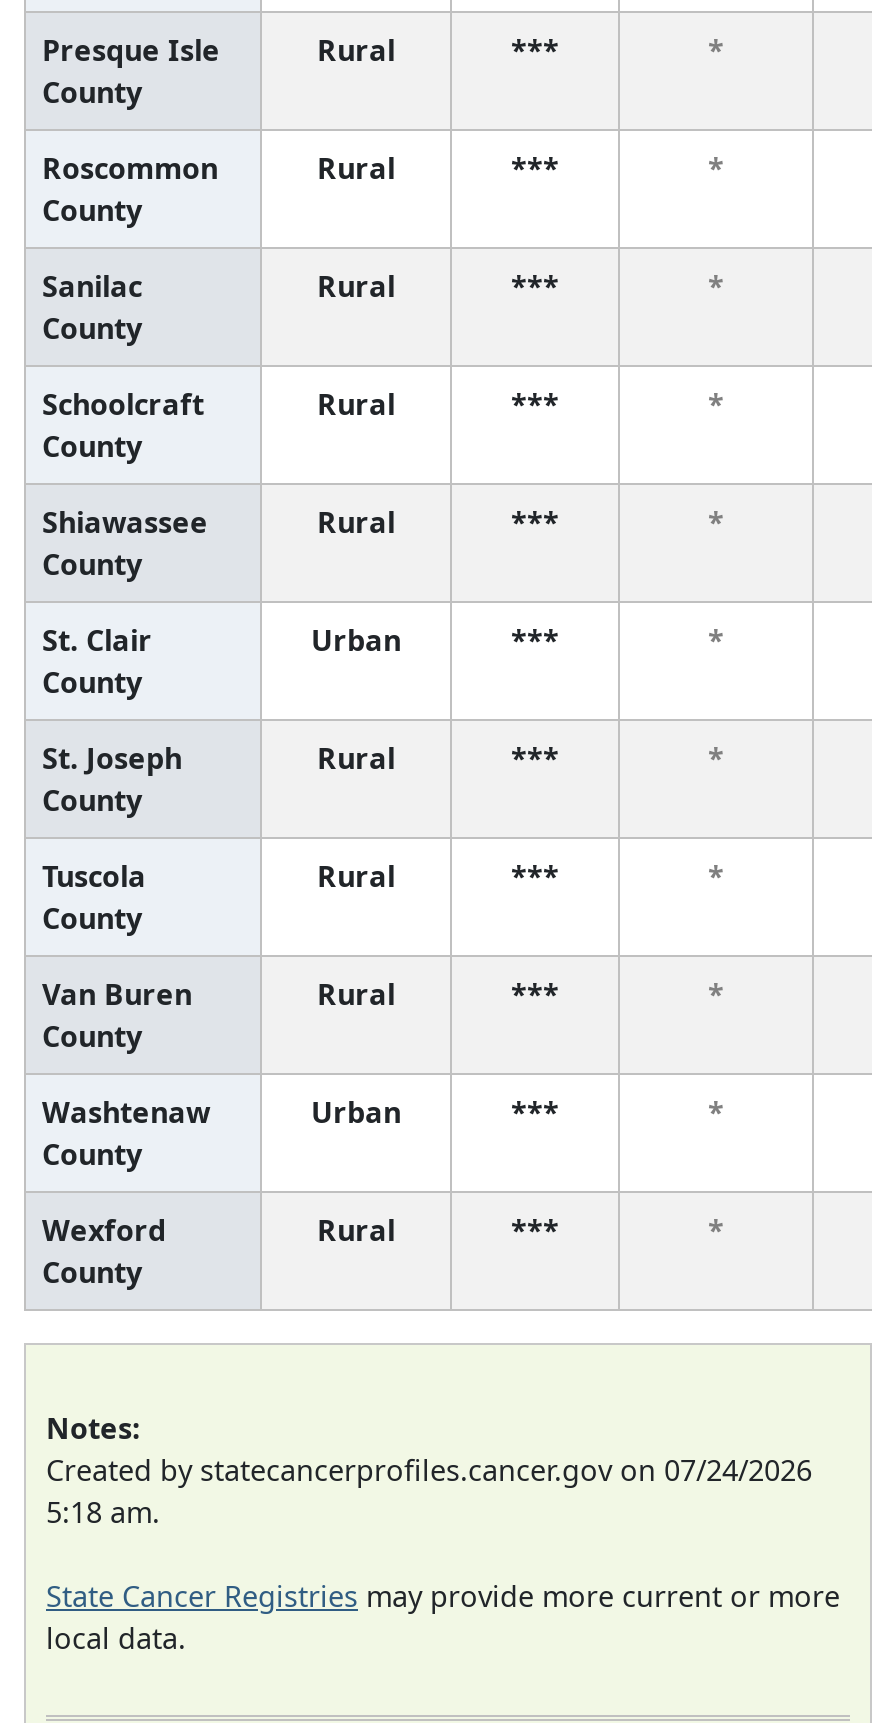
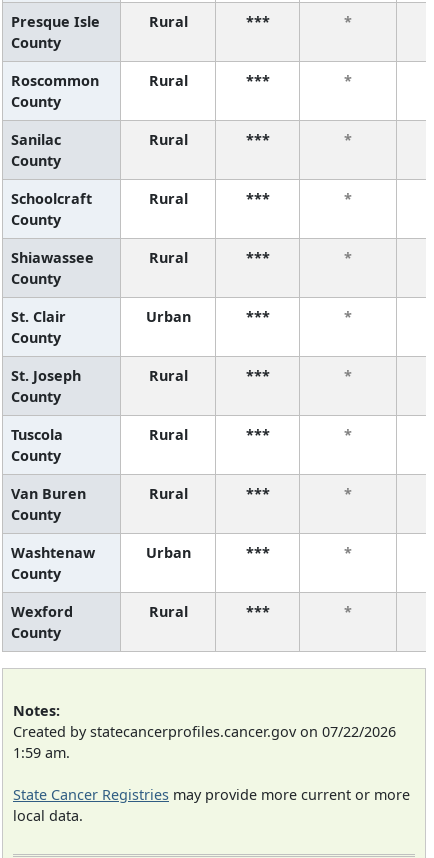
- Created by statecancerprofiles.cancer.gov on 07/24/2026
+ Created by statecancerprofiles.cancer.gov on 07/22/2026

- 5:18 am.
+ 1:59 am.
